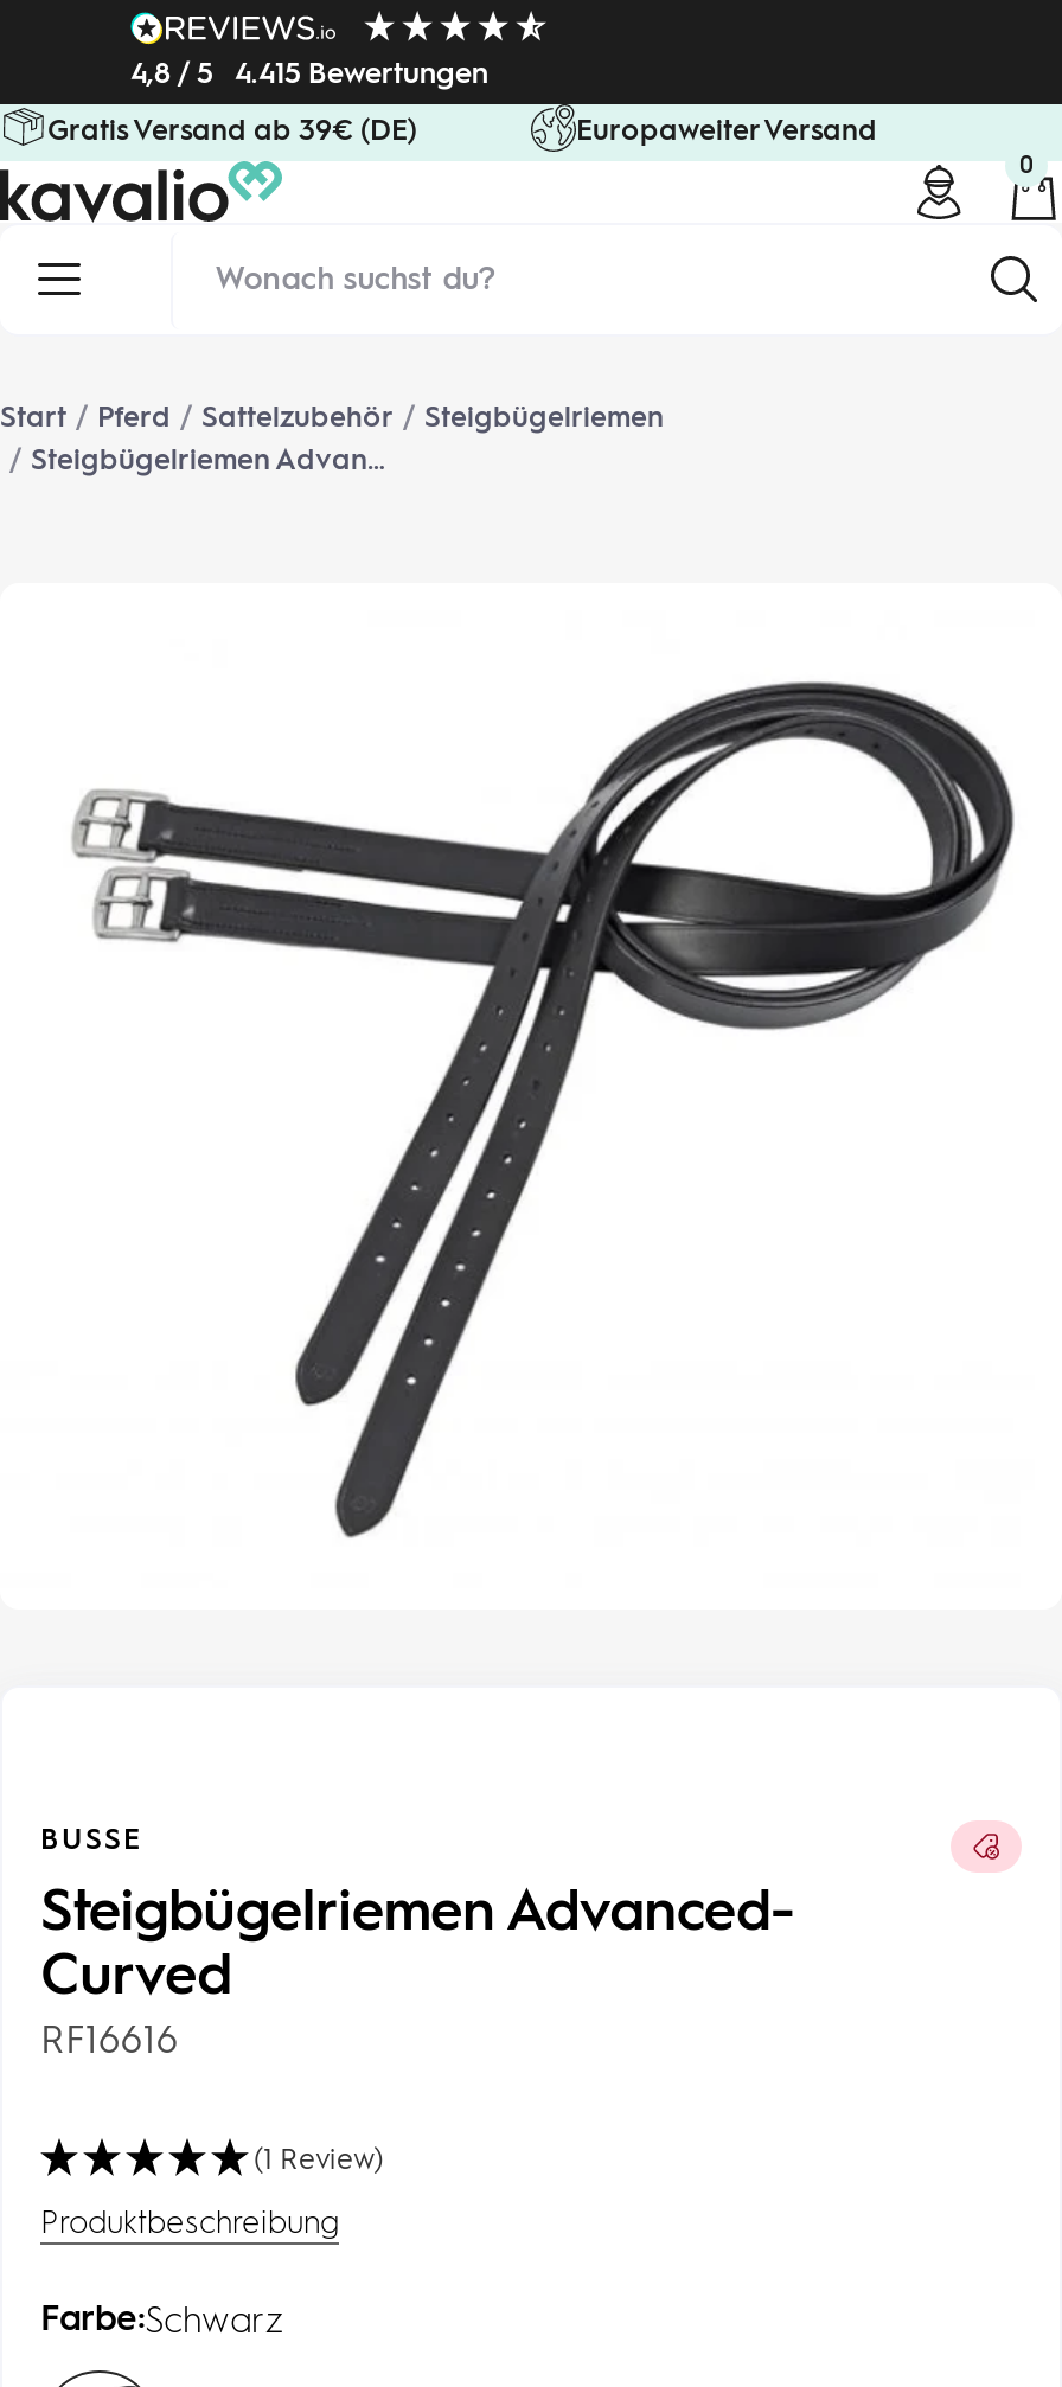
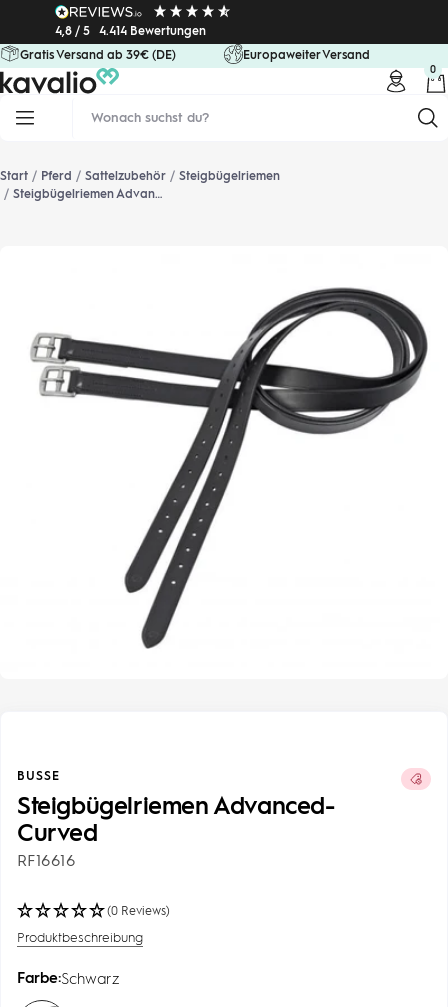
- 4,8 / 5 4.415 Bewertungen
+ 4,8 / 5 4.414 Bewertungen

- (1 Review)
+ (0 Reviews)
